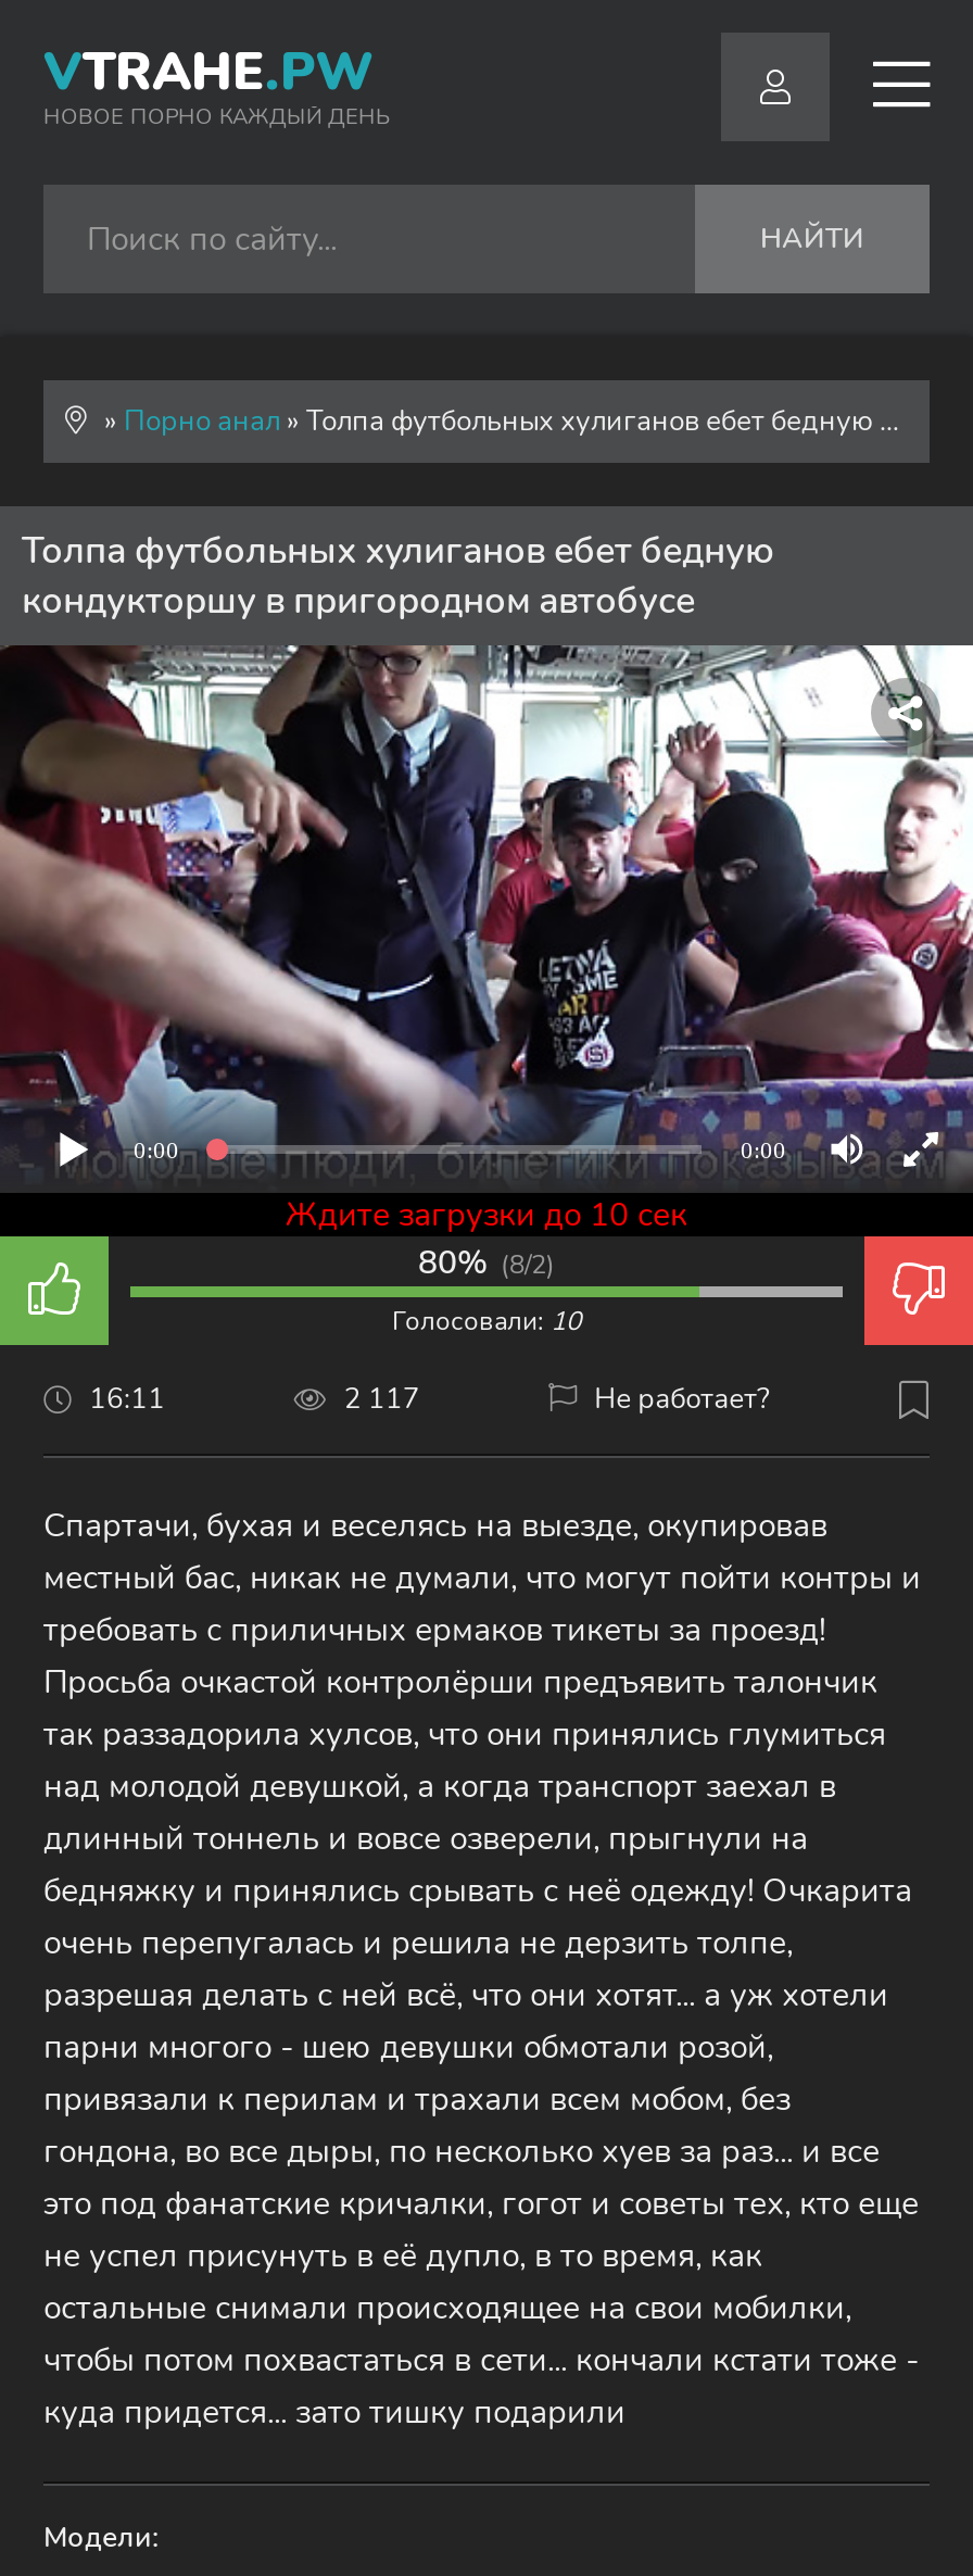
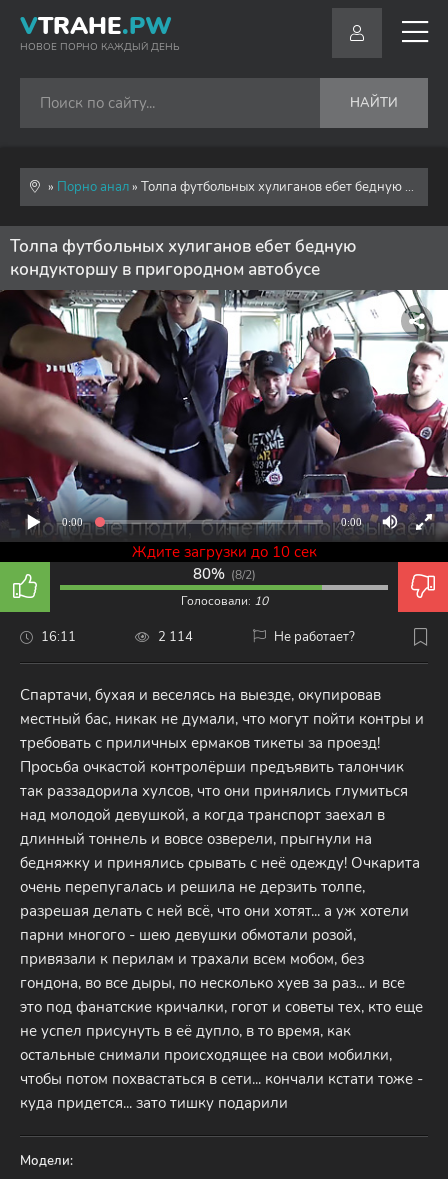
- 2 117
+ 2 114
